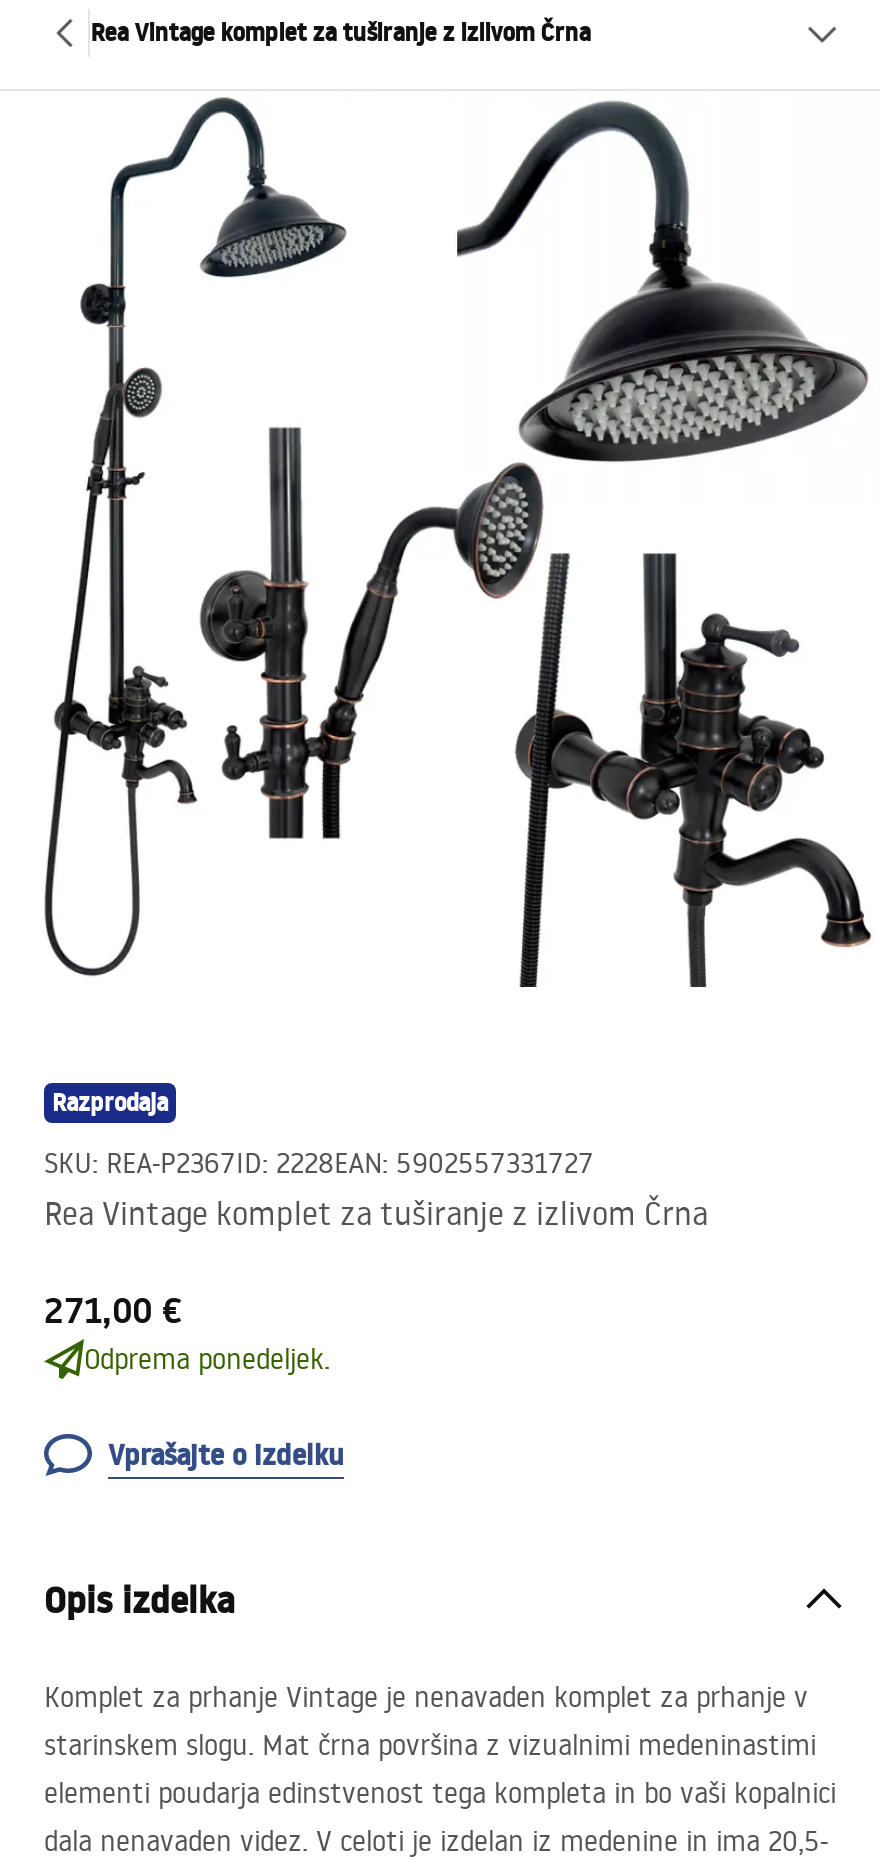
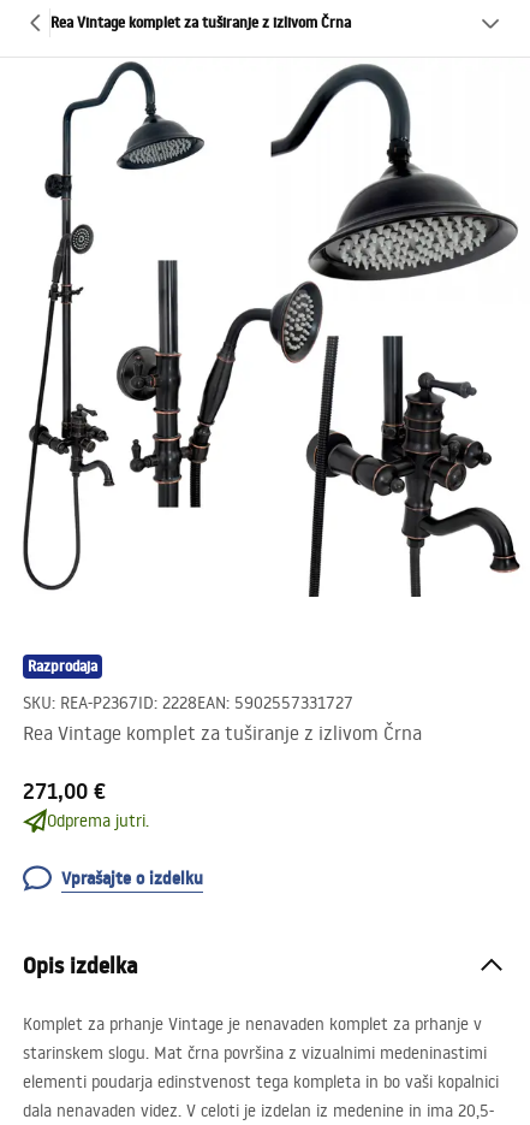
- Odprema ponedeljek.
+ Odprema jutri.
